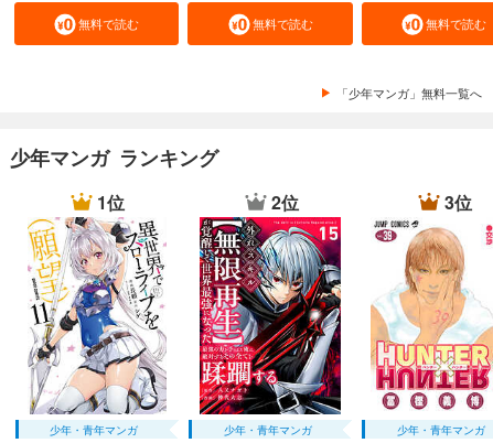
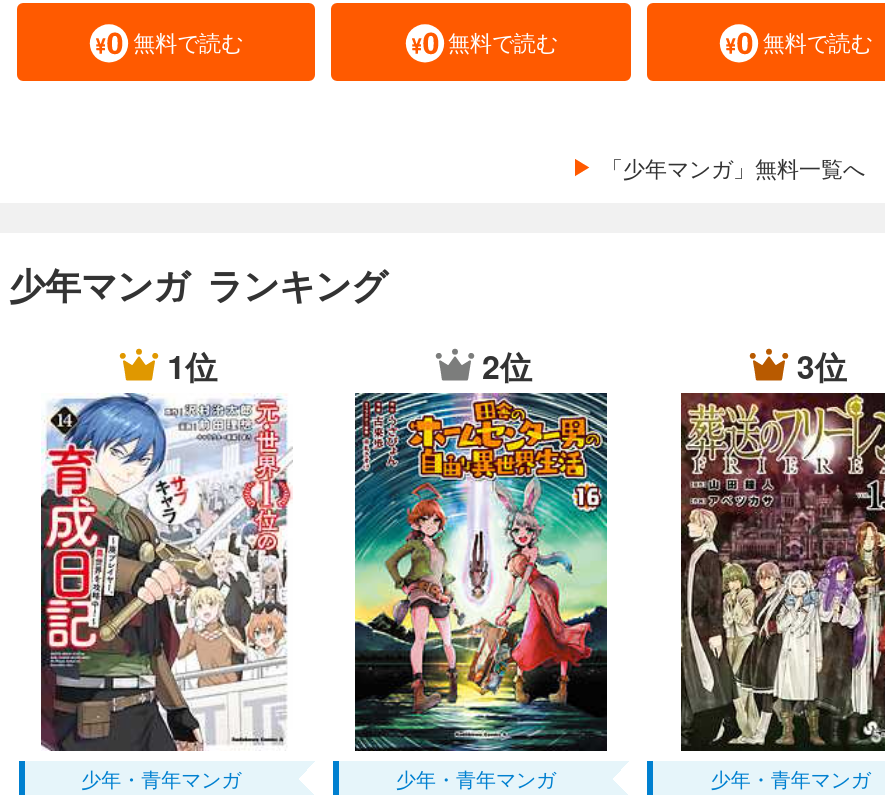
- [image]
+ [image]

- [image]
+ [image]

- [image]
+ [image]
